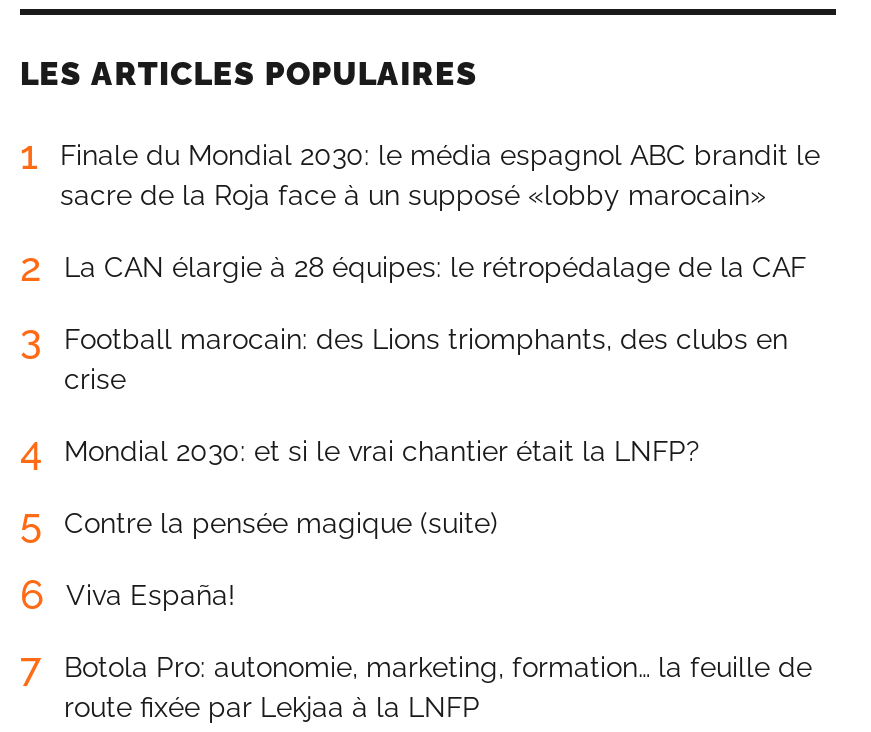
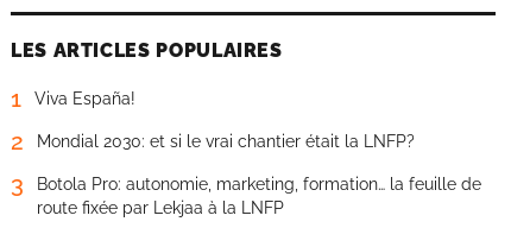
- Finale du Mondial 2030: le média espagnol ABC brandit le
- sacre de la Roja face à un supposé «lobby marocain»
- La CAN élargie à 28 équipes: le rétropédalage de la CAF
- Football marocain: des Lions triomphants, des clubs en
- crise
- 4
- 5
- Contre la pensée magique (suite)
- 6

moved down: 2 | Mondial 2030: et si le vrai chantier était la LNFP? | 3

moved up: Viva España!

- 7
